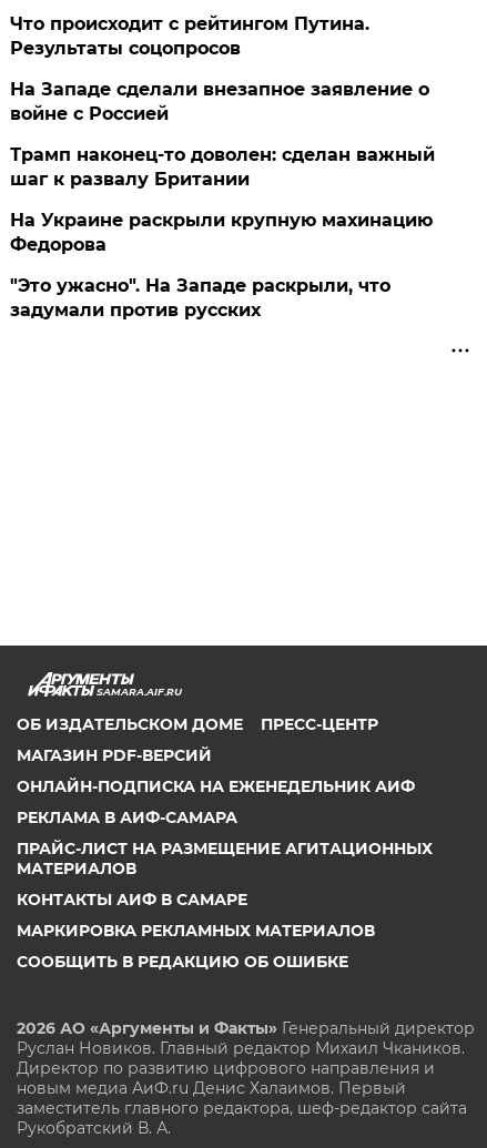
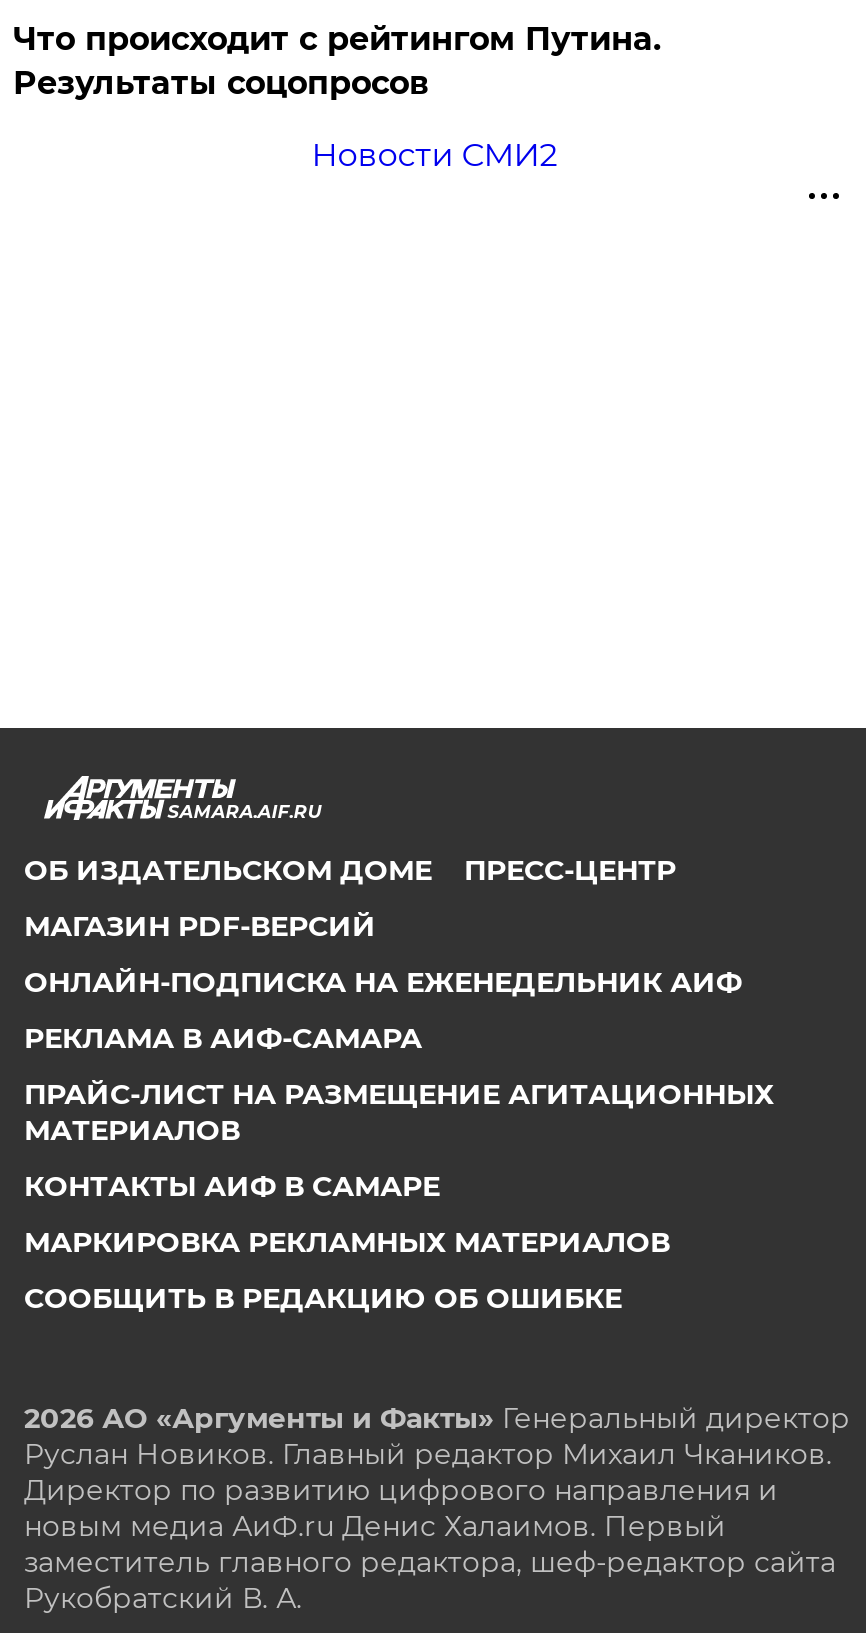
- На Западе сделали внезапное заявление о
- войне с Россией
- Трамп наконец-то доволен: сделан важный
- шаг к развалу Британии
- На Украине раскрыли крупную махинацию
- Федорова
- "Это ужасно". На Западе раскрыли, что
- задумали против русских
+ Новости СМИ2
